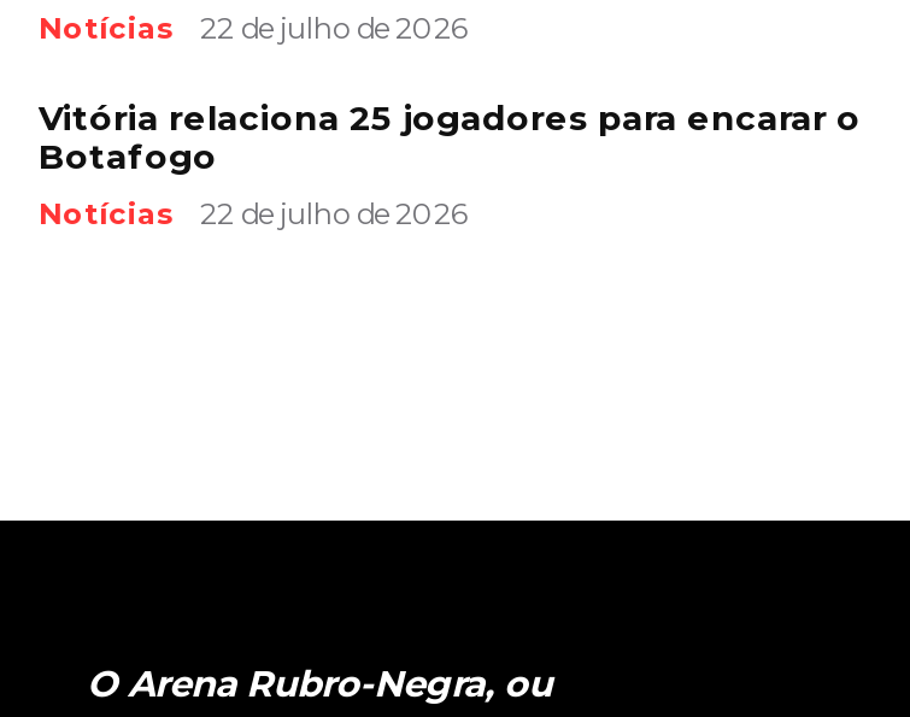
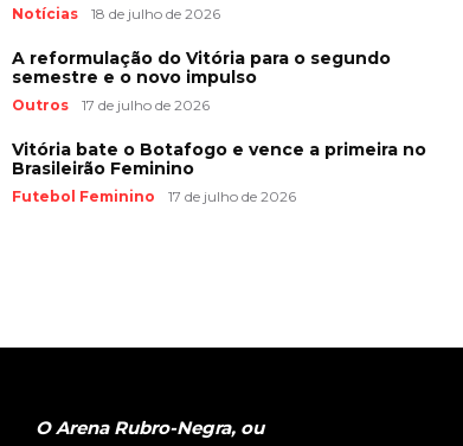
- 22 de julho de 2026
- Vitória relaciona 25 jogadores para encarar o
- Botafogo
- Notícias
- 22 de julho de 2026
+ 18 de julho de 2026
+ A reformulação do Vitória para o segundo
+ semestre e o novo impulso
+ Outros
+ 17 de julho de 2026
+ Vitória bate o Botafogo e vence a primeira no
+ Brasileirão Feminino
+ Futebol Feminino
+ 17 de julho de 2026
